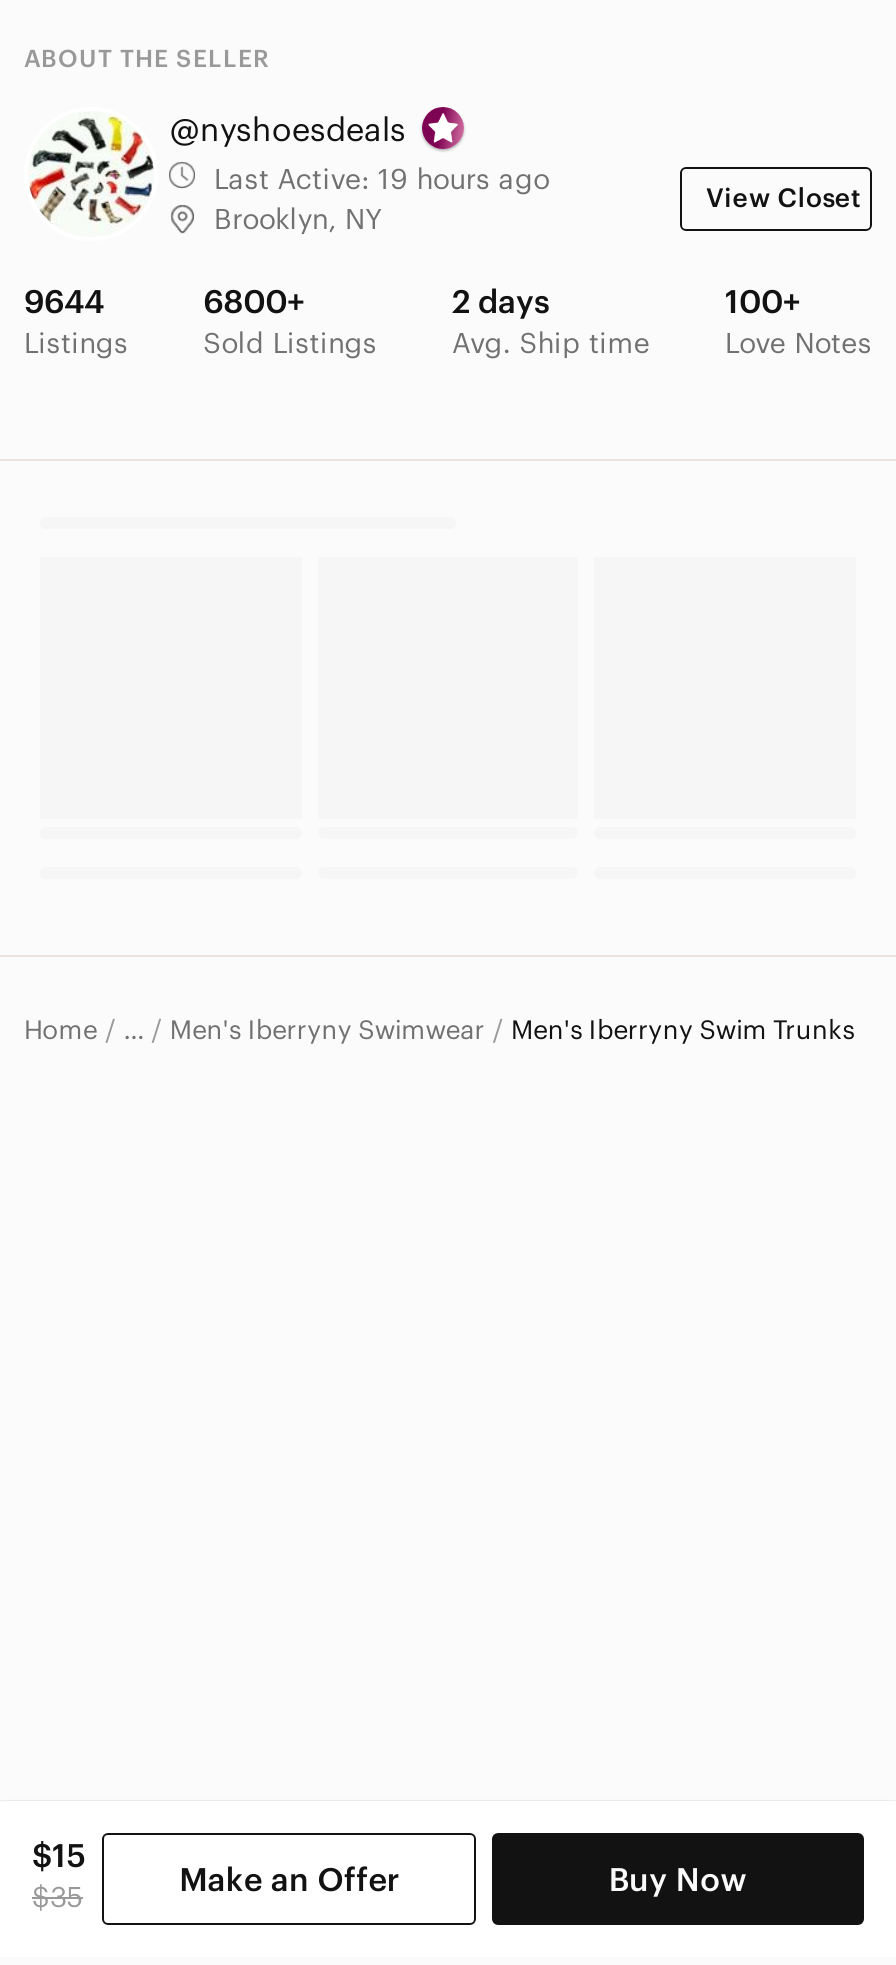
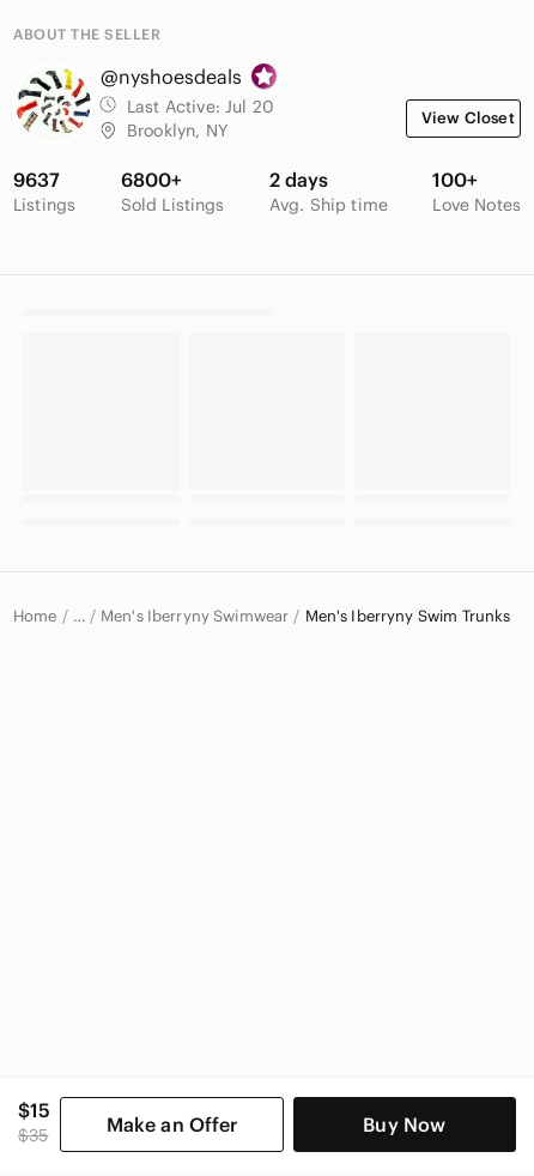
- Last Active: 19 hours ago
+ Last Active: Jul 20

- 9644
+ 9637
